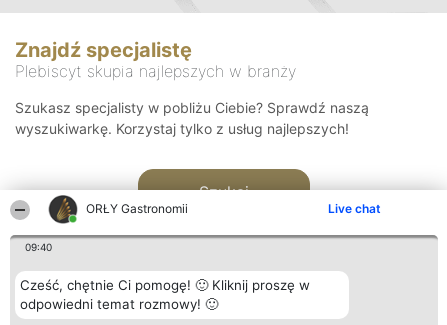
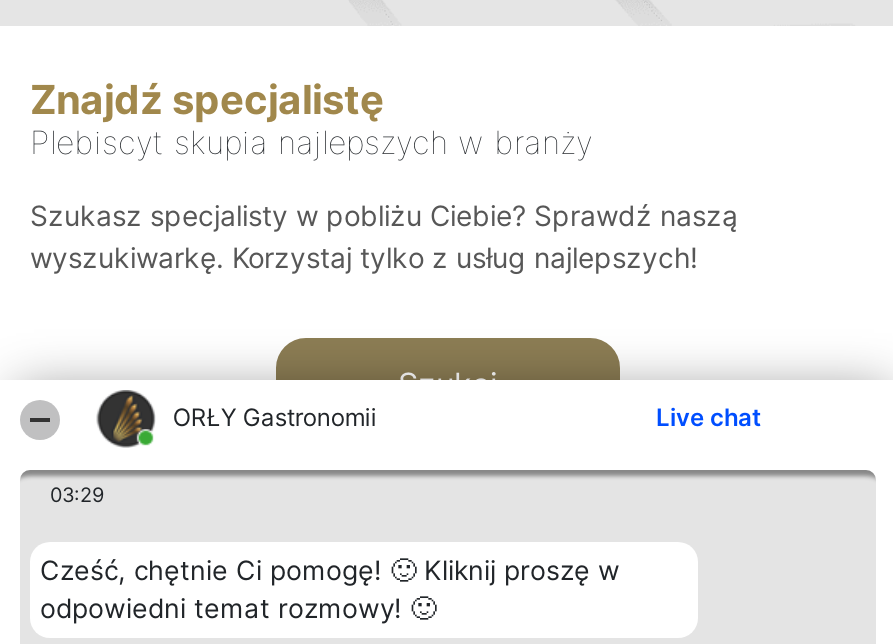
- 09:40
+ 03:29
